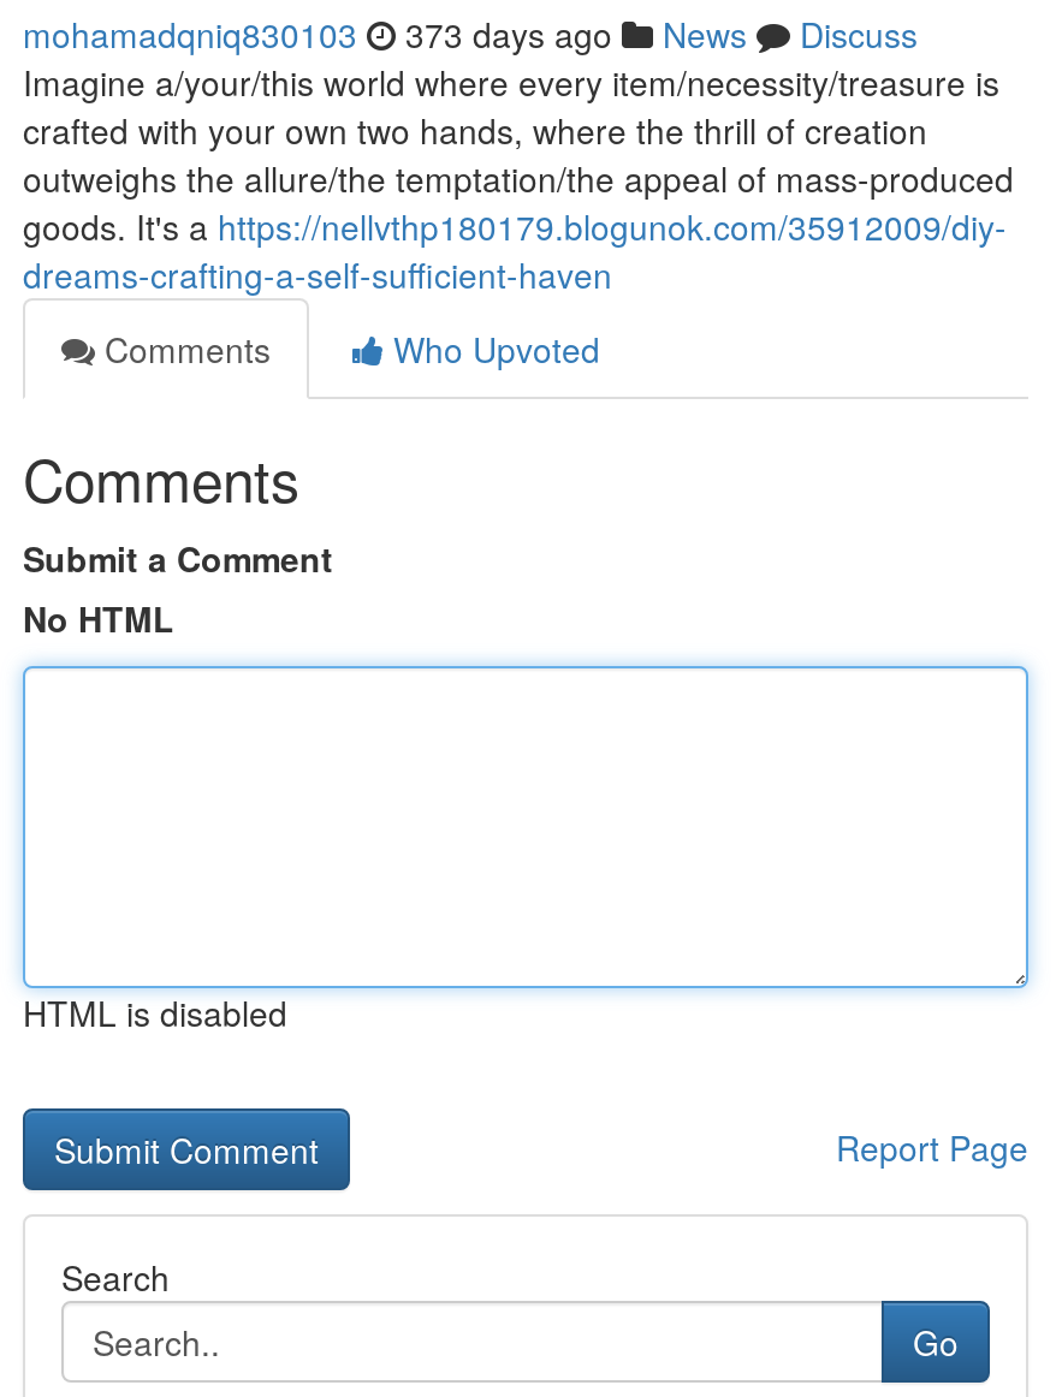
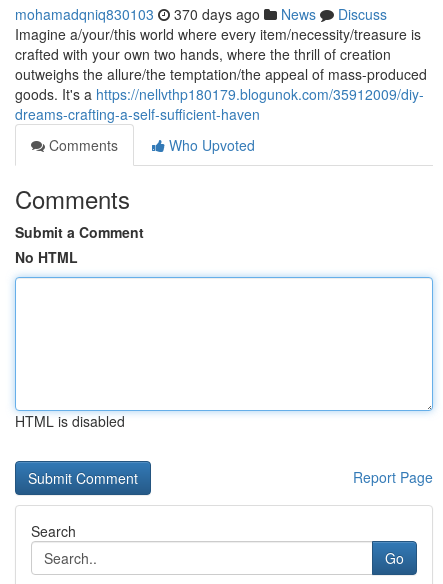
- mohamadqniq830103 373 days ago News Discuss
+ mohamadqniq830103 370 days ago News Discuss
